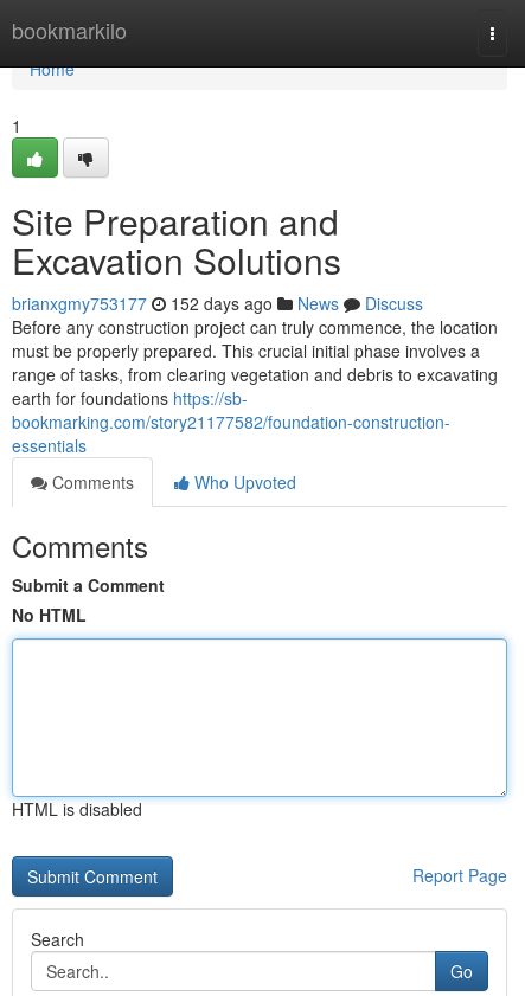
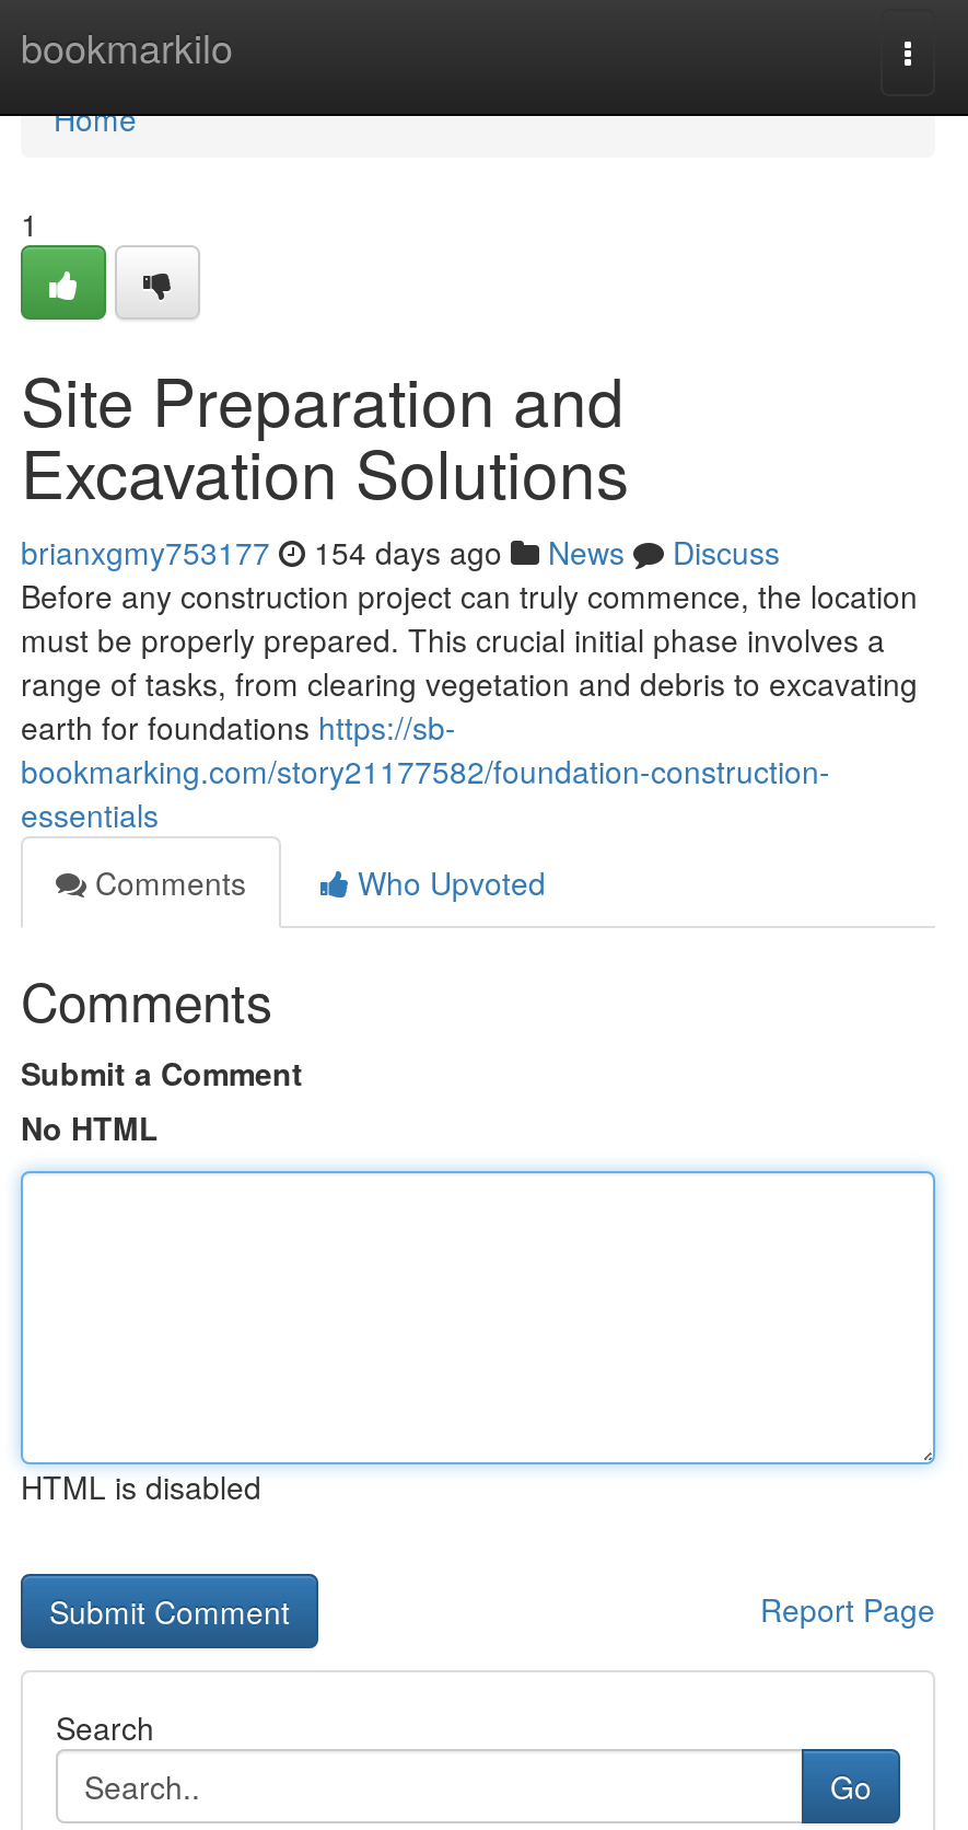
- brianxgmy753177 152 days ago News Discuss
+ brianxgmy753177 154 days ago News Discuss
